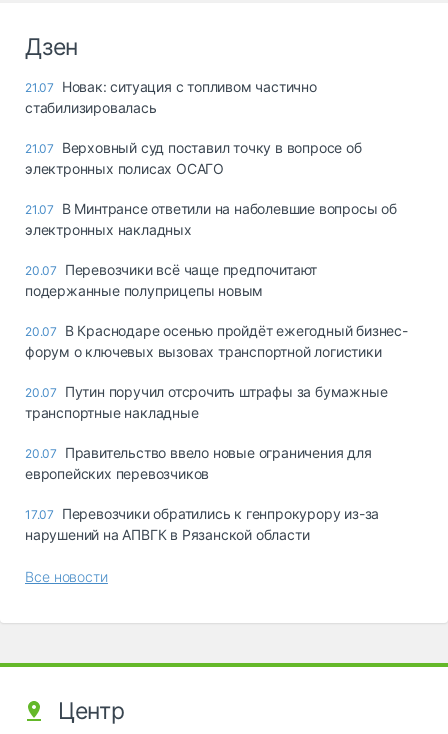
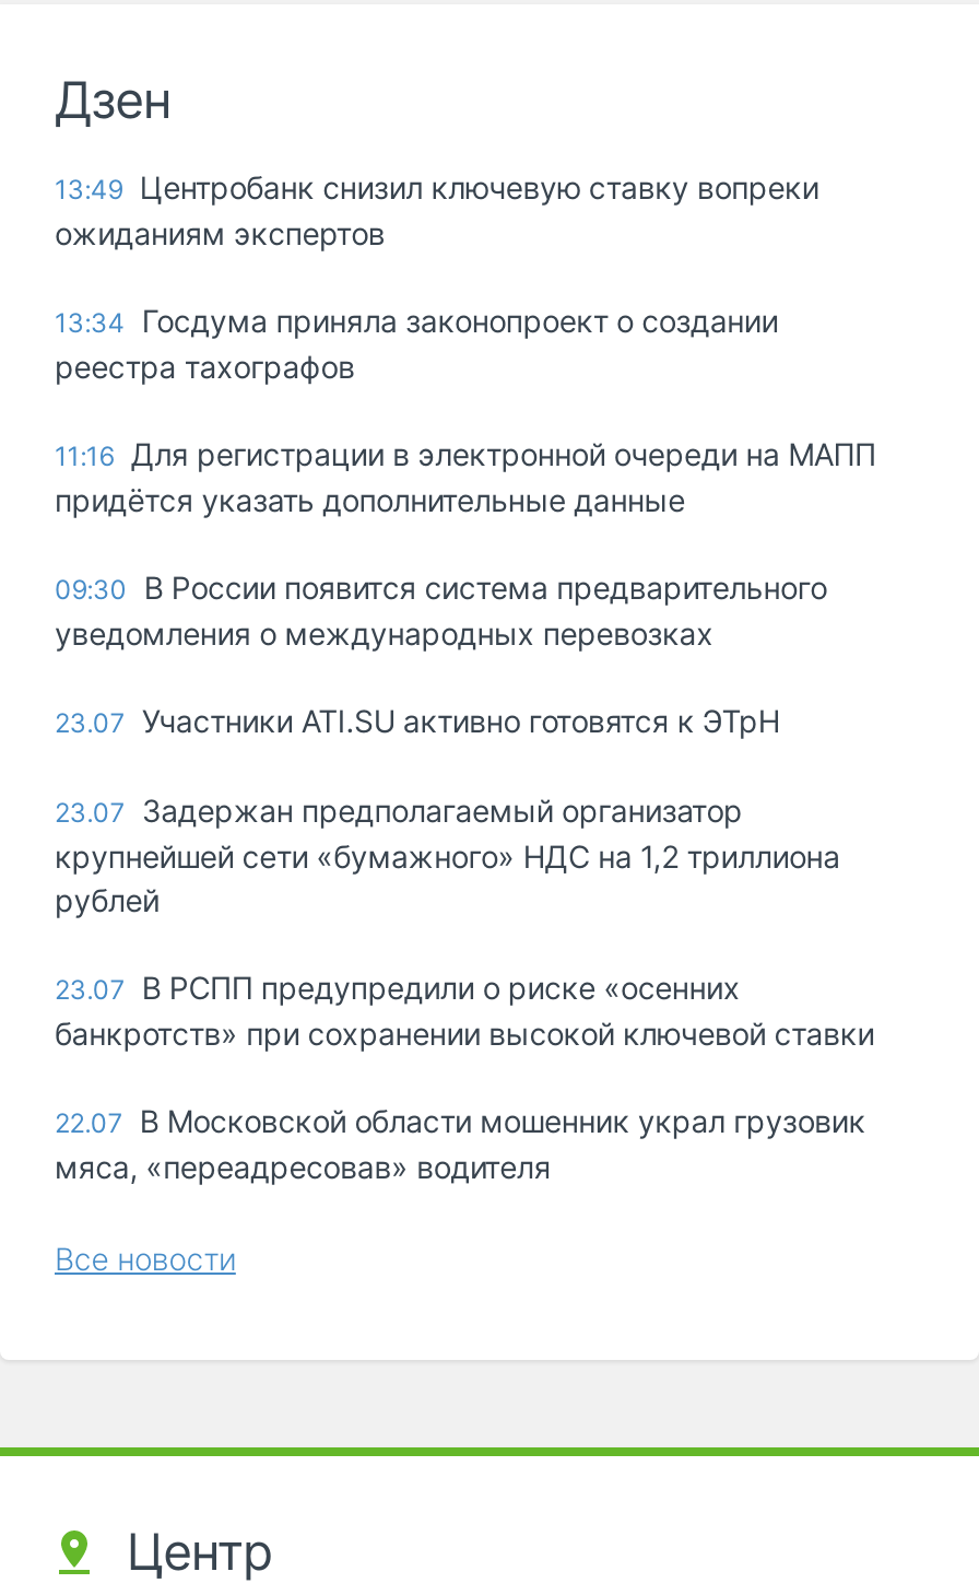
- 21.07 Новак: ситуация с топливом частично
- стабилизировалась
+ 13:49 Центробанк снизил ключевую ставку вопреки
+ ожиданиям экспертов

- 21.07 Верховный суд поставил точку в вопросе об
- электронных полисах ОСАГО
+ 13:34 Госдума приняла законопроект о создании
+ реестра тахографов

- 21.07 В Минтрансе ответили на наболевшие вопросы об
- электронных накладных
+ 11:16 Для регистрации в электронной очереди на МАПП
+ придётся указать дополнительные данные

- 20.07 Перевозчики всё чаще предпочитают
- подержанные полуприцепы новым
+ 09:30 В России появится система предварительного
+ уведомления о международных перевозках

- 20.07 В Краснодаре осенью пройдёт ежегодный бизнес-
- форум о ключевых вызовах транспортной логистики
+ 23.07 Участники ATI.SU активно готовятся к ЭТрН

- 20.07 Путин поручил отсрочить штрафы за бумажные
- транспортные накладные
+ 23.07 Задержан предполагаемый организатор
+ крупнейшей сети «бумажного» НДС на 1,2 триллиона
+ рублей

- 20.07 Правительство ввело новые ограничения для
- европейских перевозчиков
+ 23.07 В РСПП предупредили о риске «осенних
+ банкротств» при сохранении высокой ключевой ставки

- 17.07 Перевозчики обратились к генпрокурору из-за
- нарушений на АПВГК в Рязанской области
+ 22.07 В Московской области мошенник украл грузовик
+ мяса, «переадресовав» водителя
